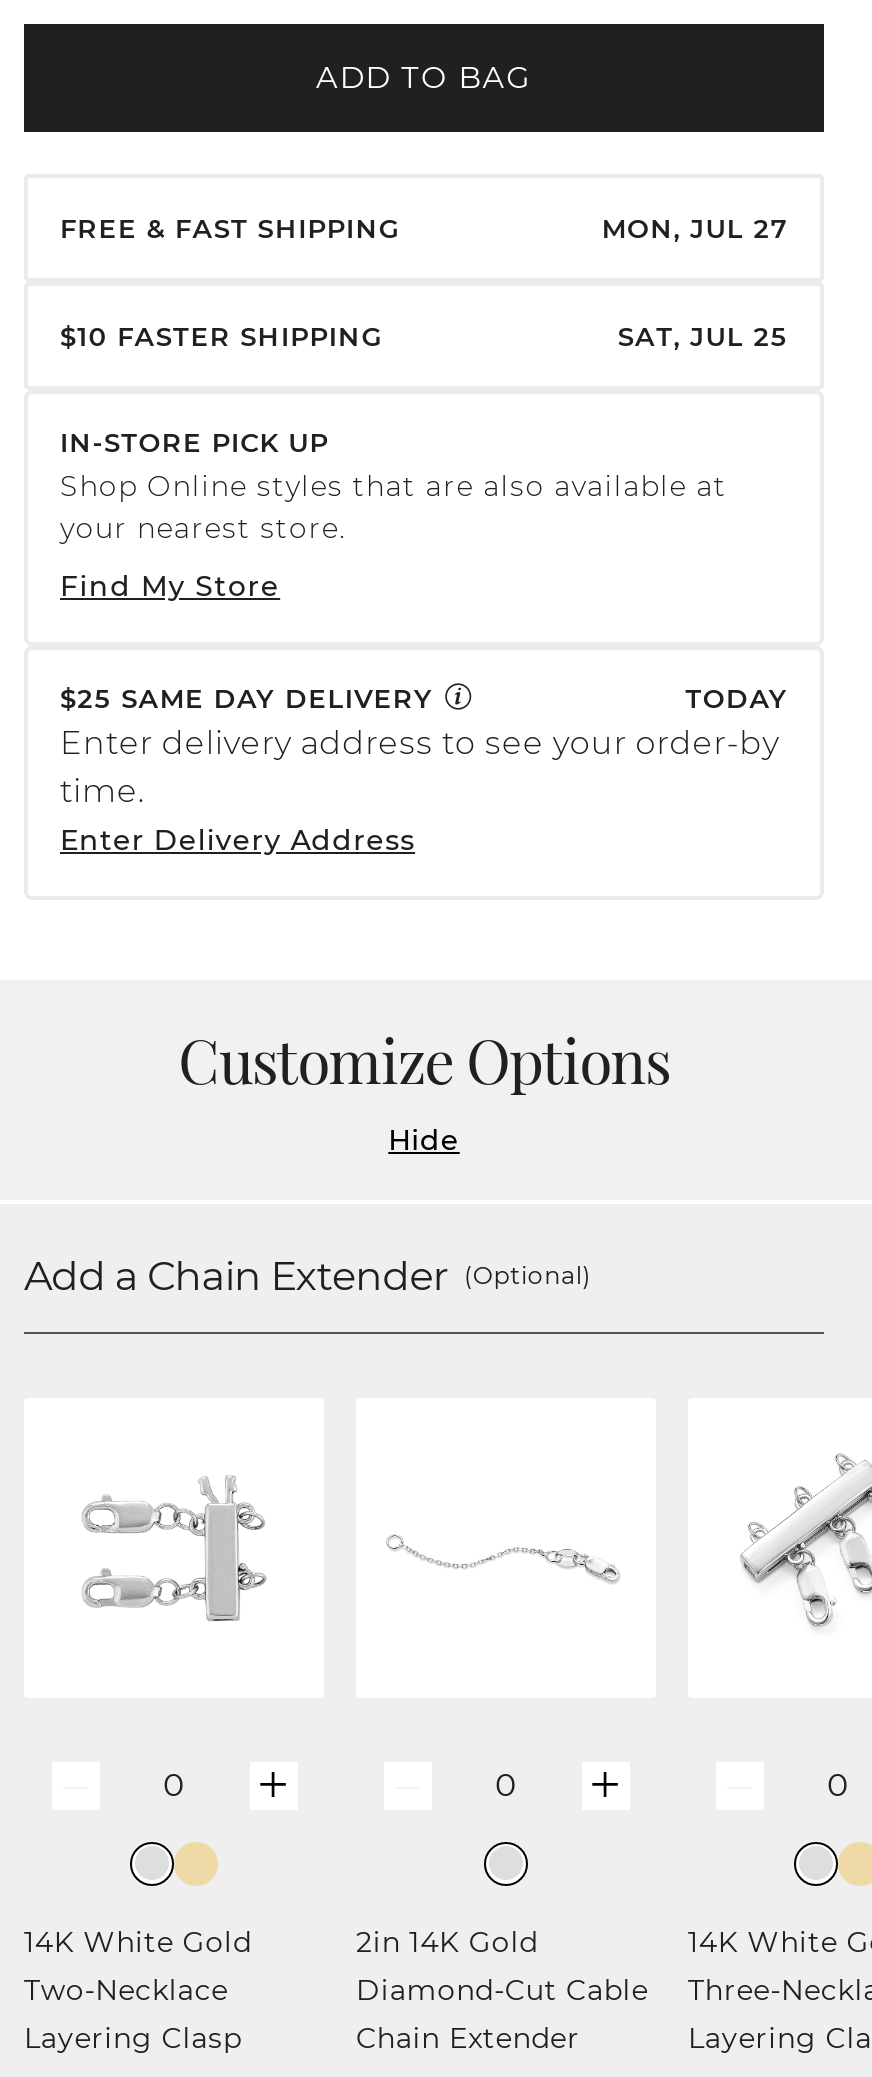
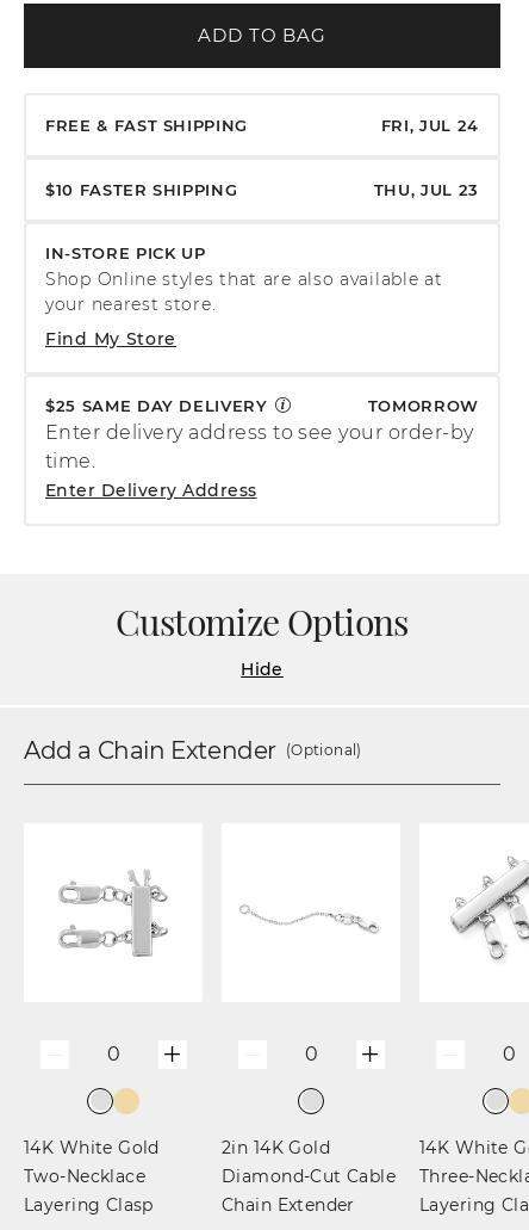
- MON, JUL 27
+ FRI, JUL 24

- SAT, JUL 25
+ THU, JUL 23

- TODAY
+ TOMORROW
